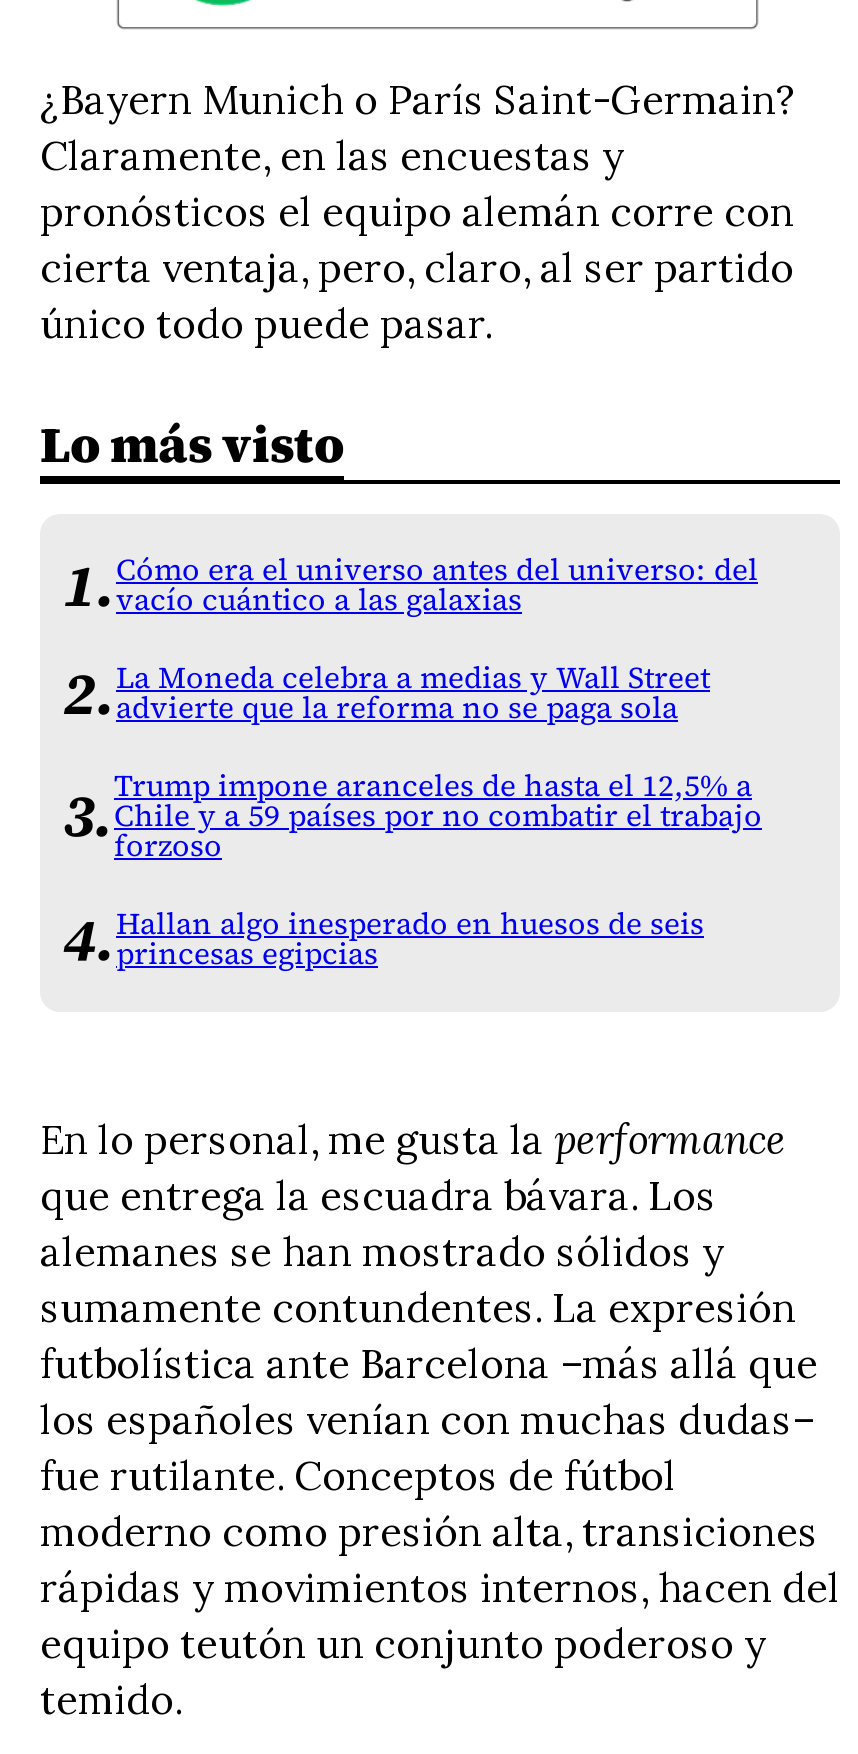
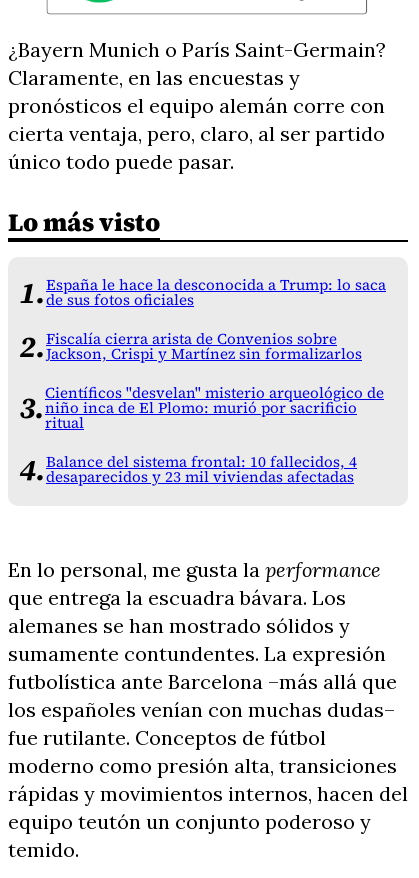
- Cómo era el universo antes del universo: del
- vacío cuántico a las galaxias
+ España le hace la desconocida a Trump: lo saca
+ de sus fotos oficiales

- La Moneda celebra a medias y Wall Street
- advierte que la reforma no se paga sola
+ Fiscalía cierra arista de Convenios sobre
+ Jackson, Crispi y Martínez sin formalizarlos

- Trump impone aranceles de hasta el 12,5% a
- Chile y a 59 países por no combatir el trabajo
- forzoso
+ Científicos "desvelan" misterio arqueológico de
+ niño inca de El Plomo: murió por sacrificio
+ ritual

- Hallan algo inesperado en huesos de seis
- princesas egipcias
+ Balance del sistema frontal: 10 fallecidos, 4
+ desaparecidos y 23 mil viviendas afectadas
